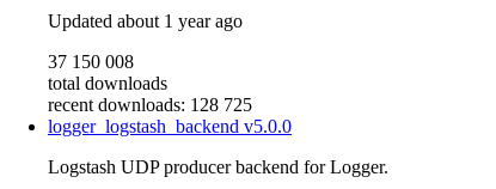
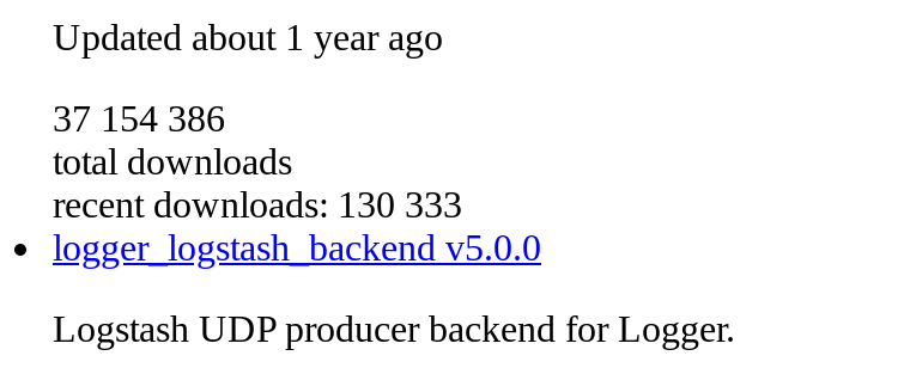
- 37 150 008
+ 37 154 386

- recent downloads: 128 725
+ recent downloads: 130 333
